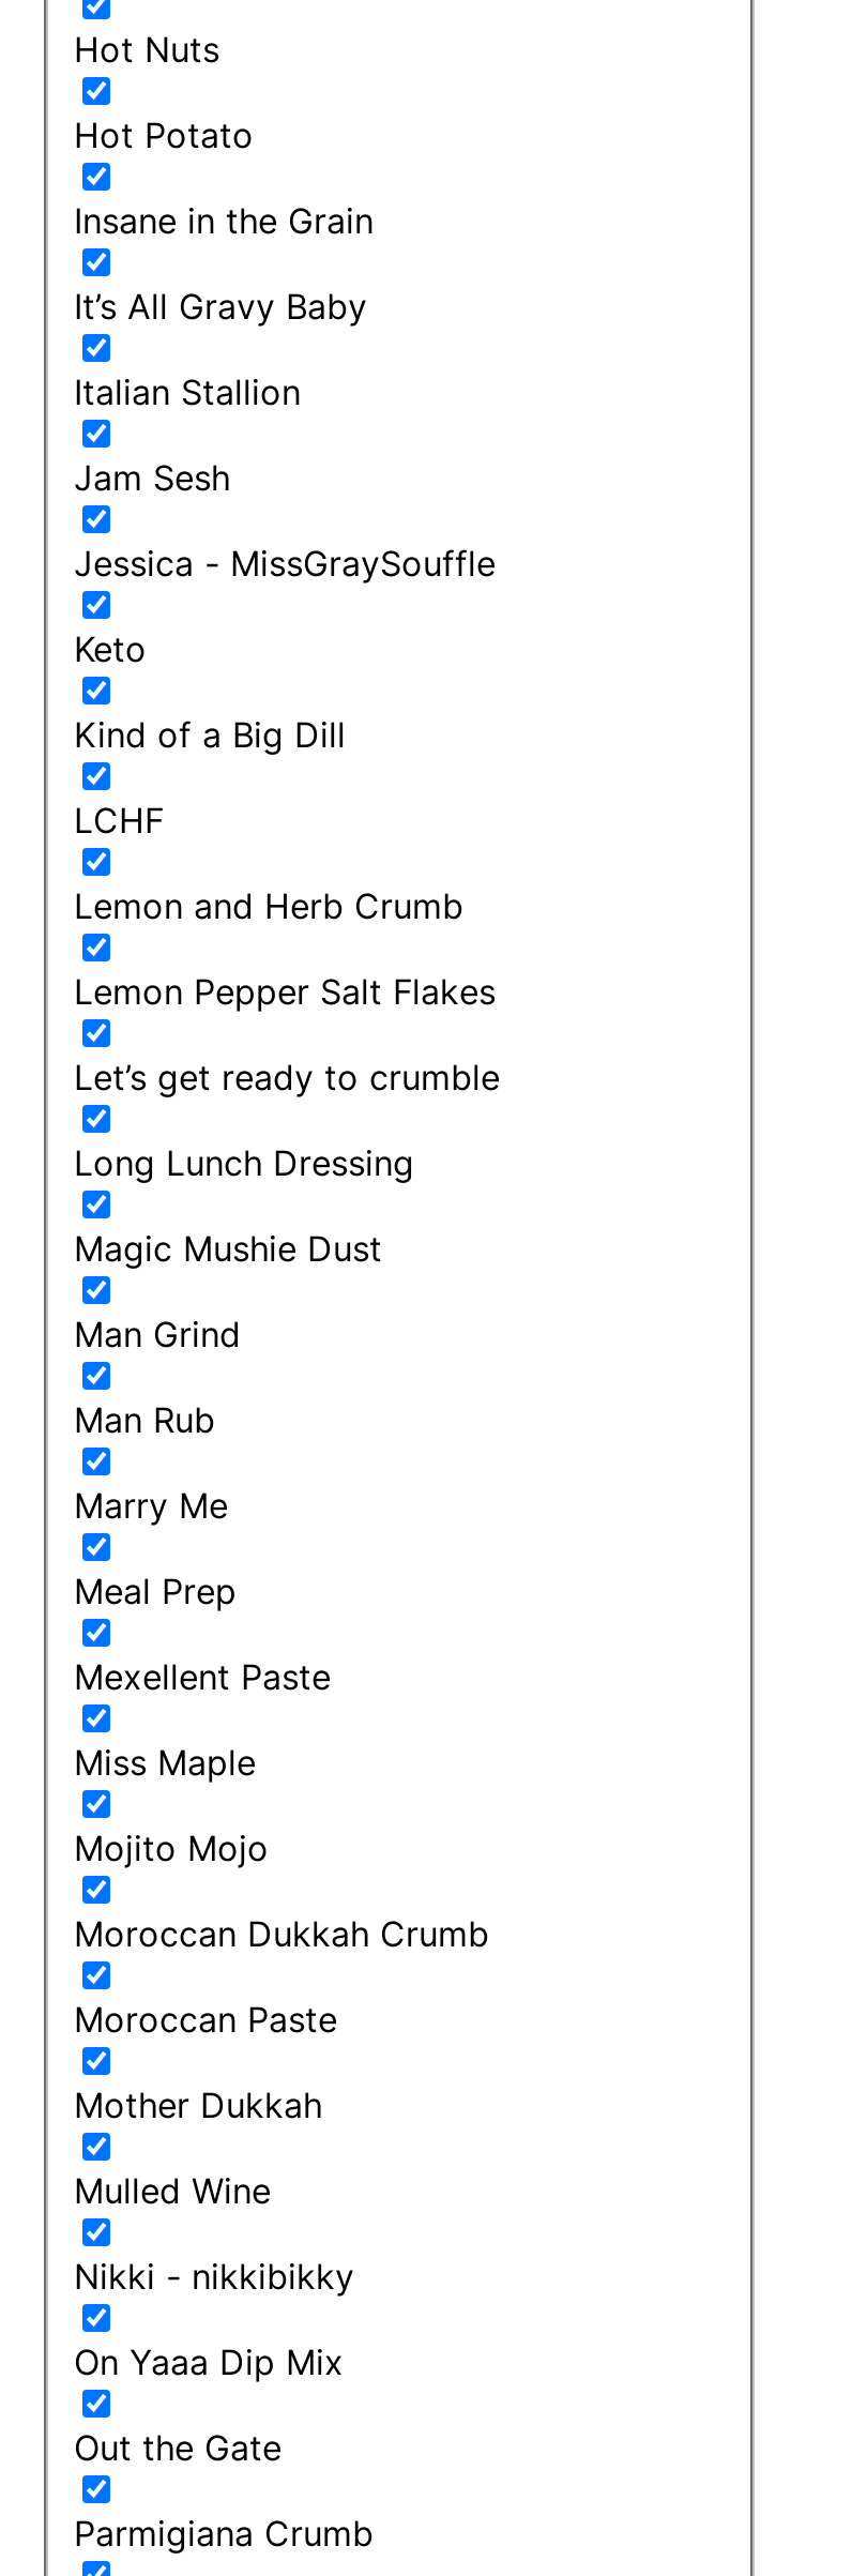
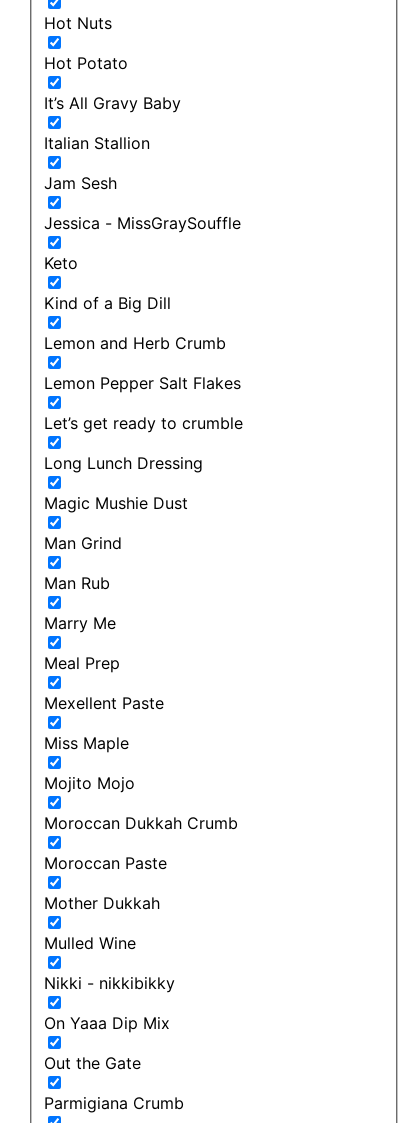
- Insane in the Grain

- LCHF
